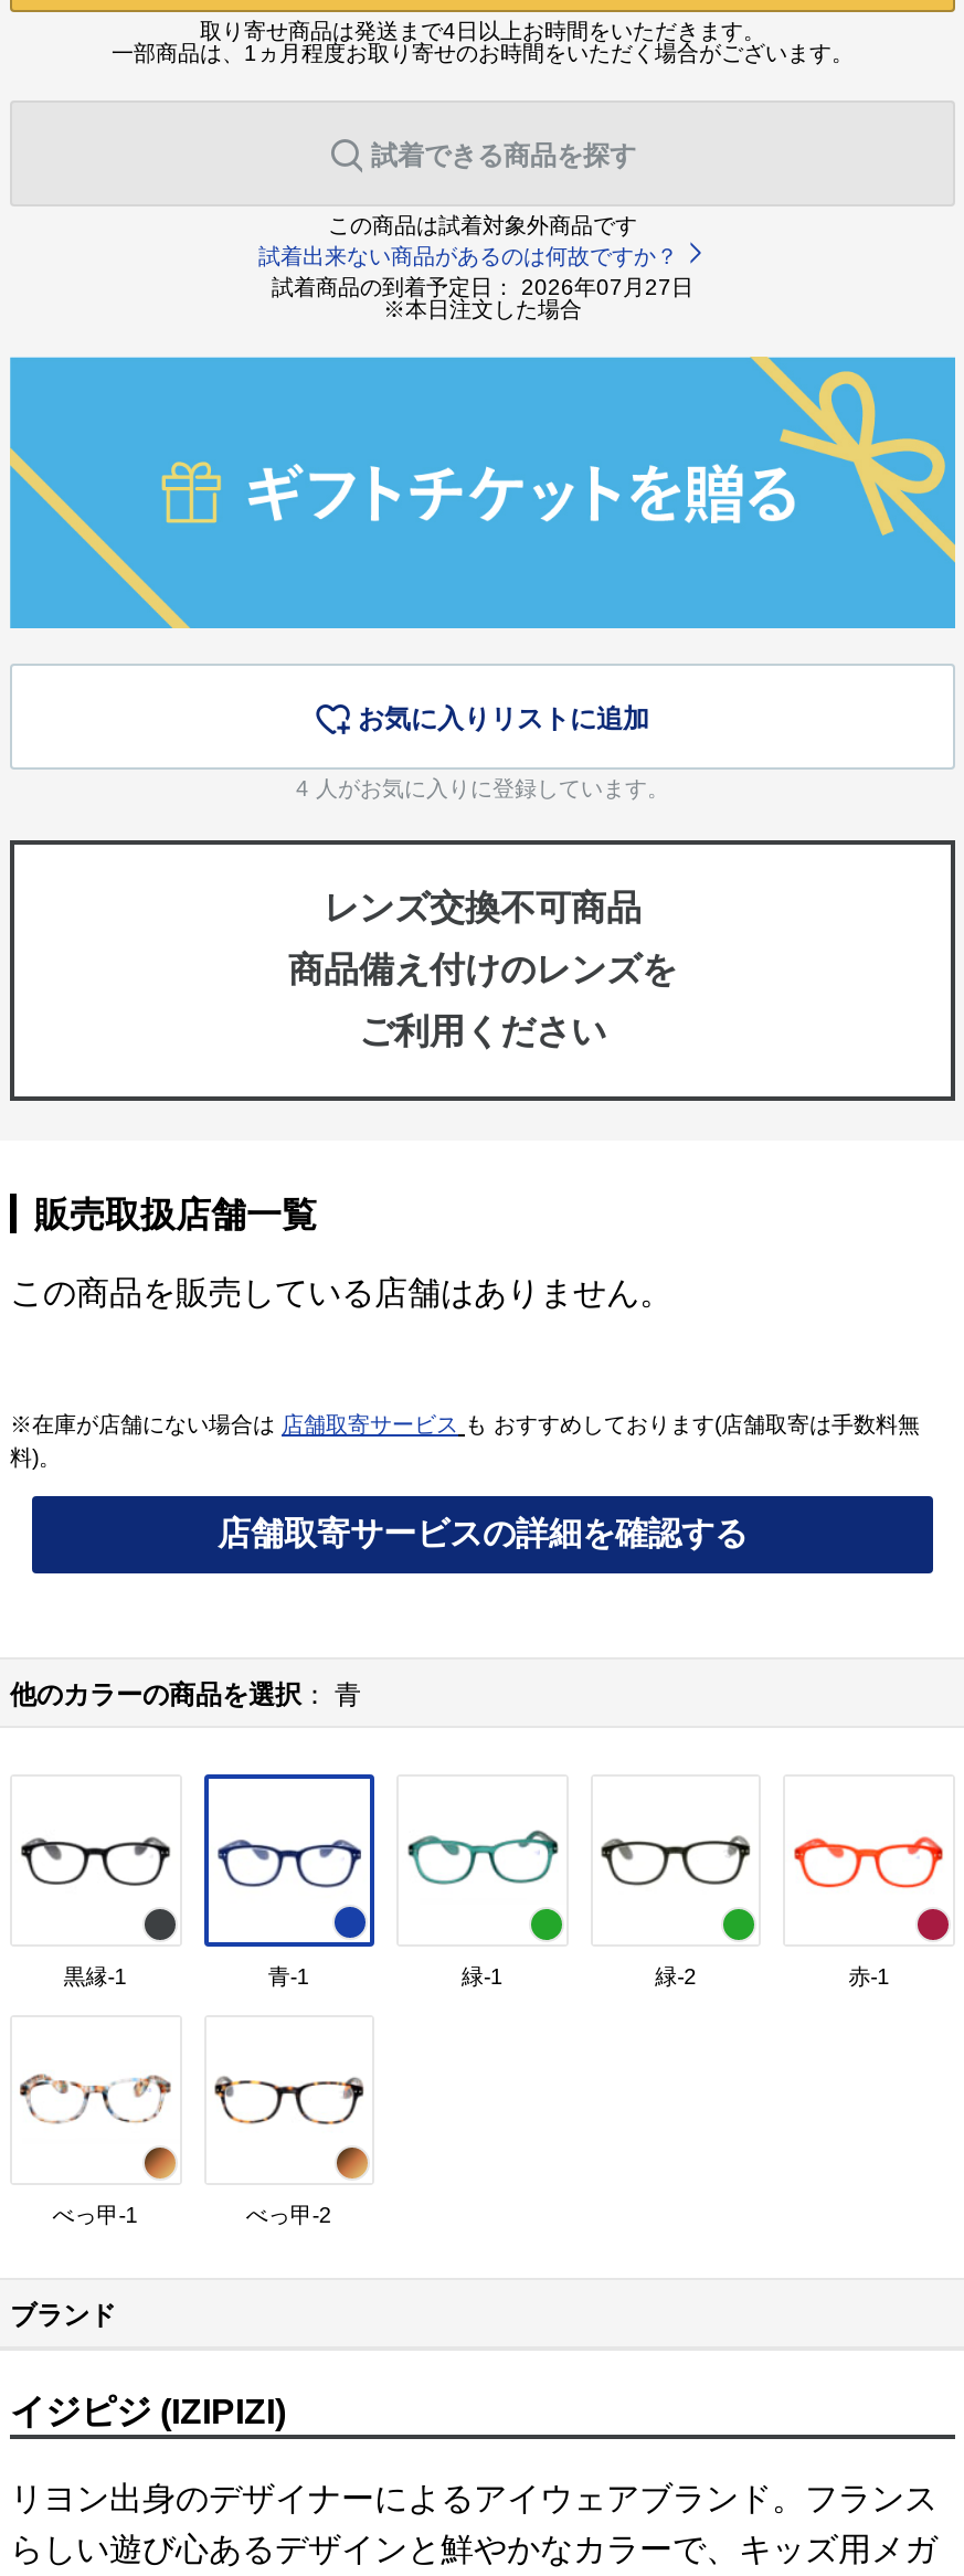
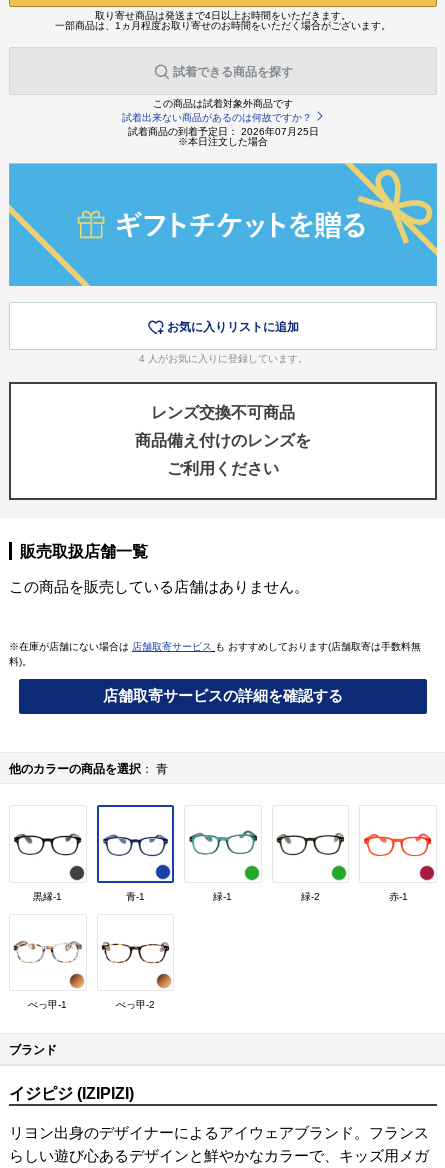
- 試着商品の到着予定日： 2026年07月27日
+ 試着商品の到着予定日： 2026年07月25日
